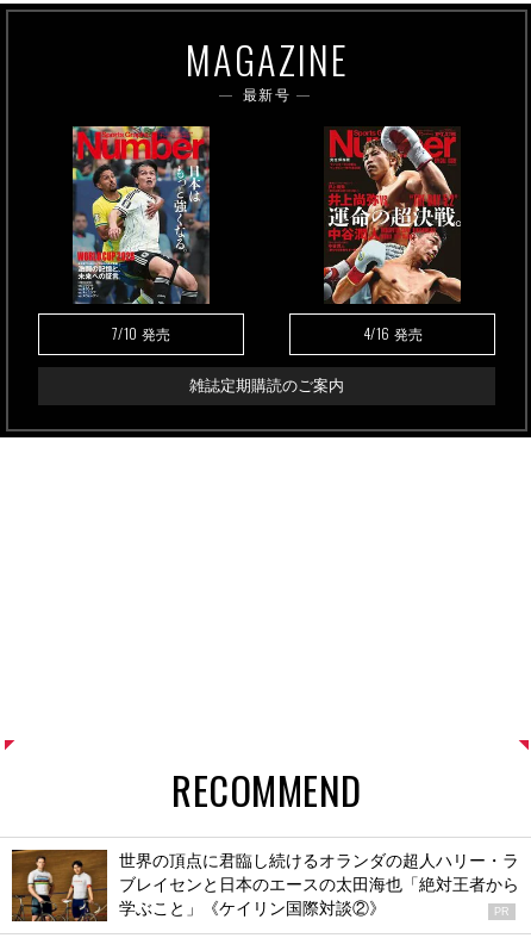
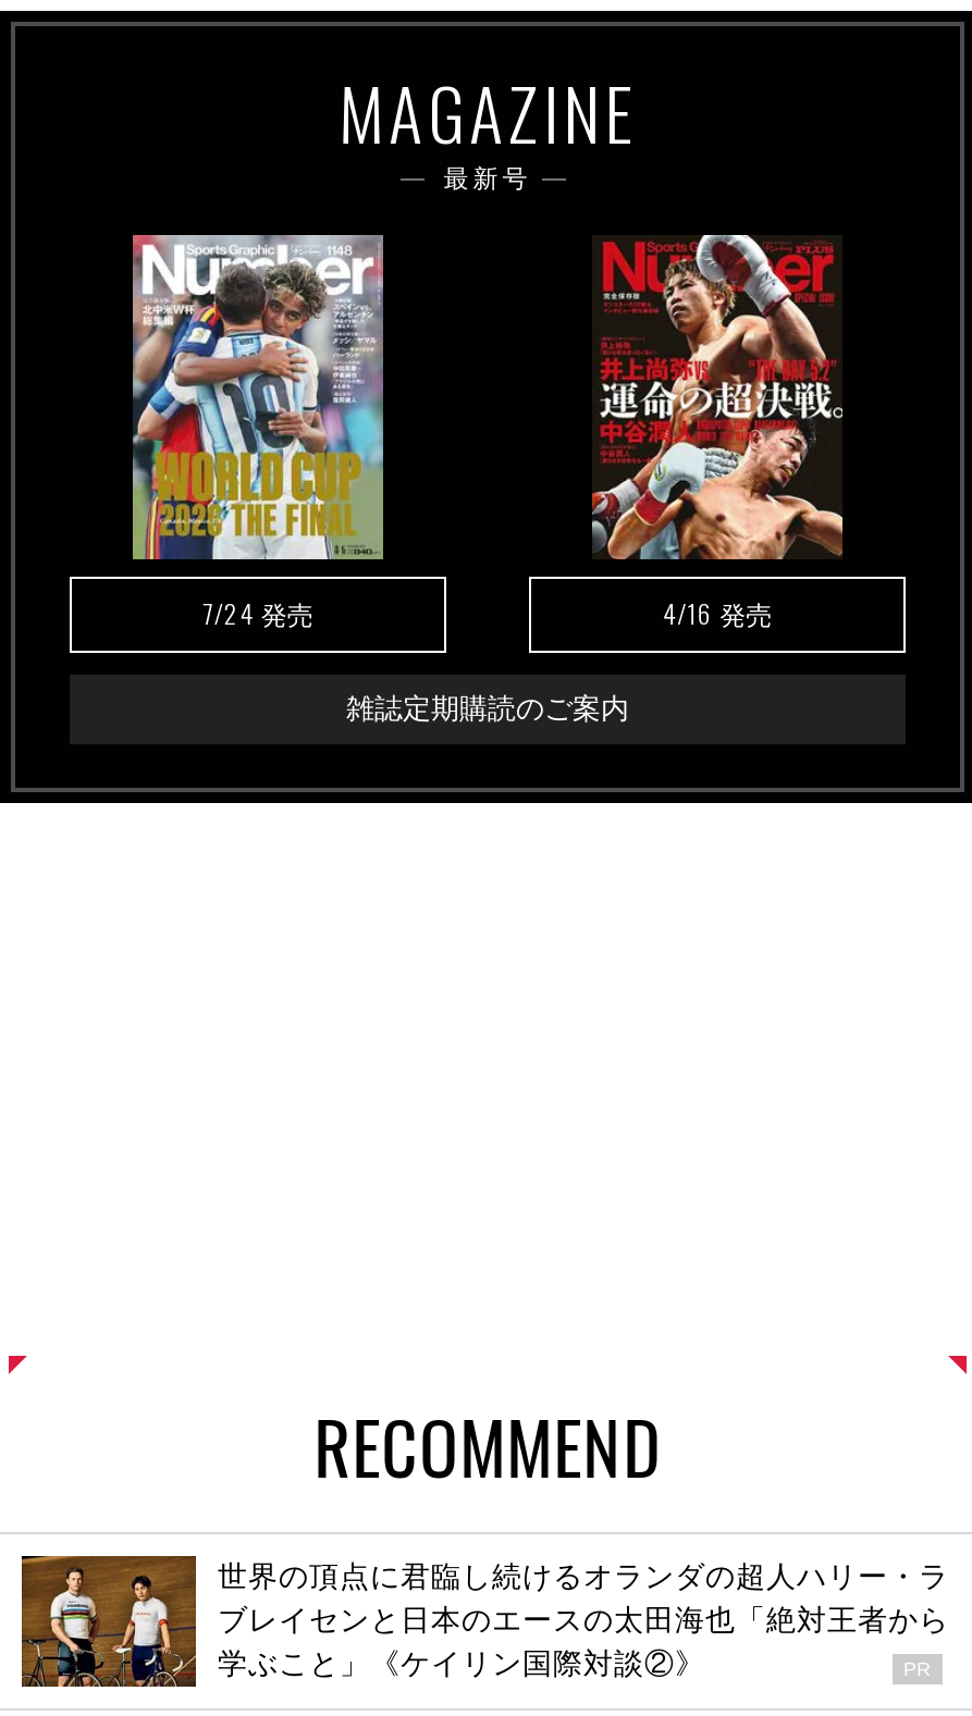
- [image]
- 7/10発売
+ [image]
+ 7/24発売
